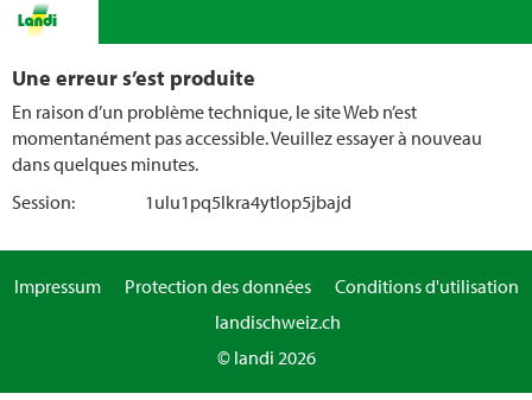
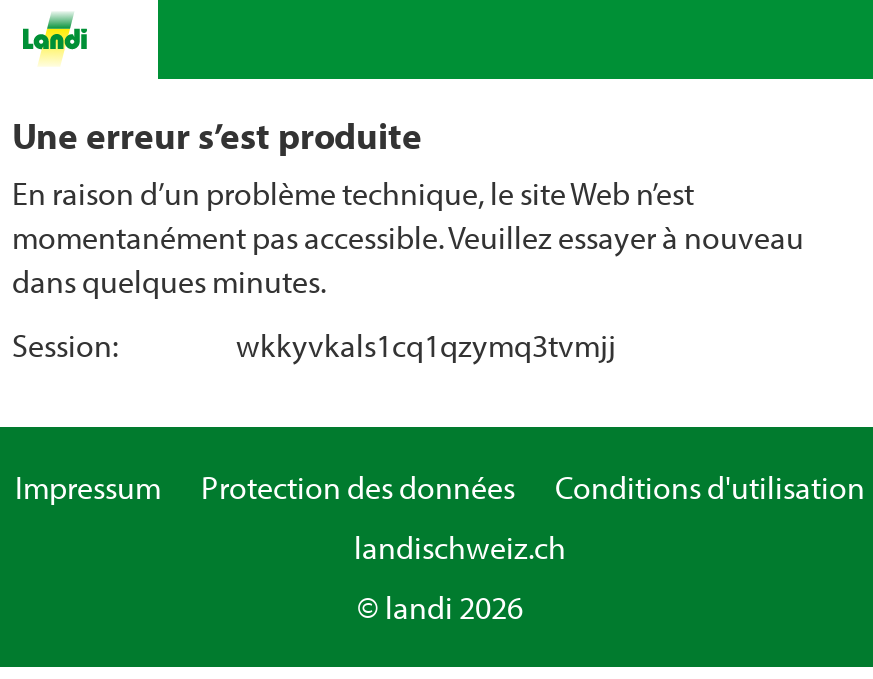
- 1ulu1pq5lkra4ytlop5jbajd
+ wkkyvkals1cq1qzymq3tvmjj
